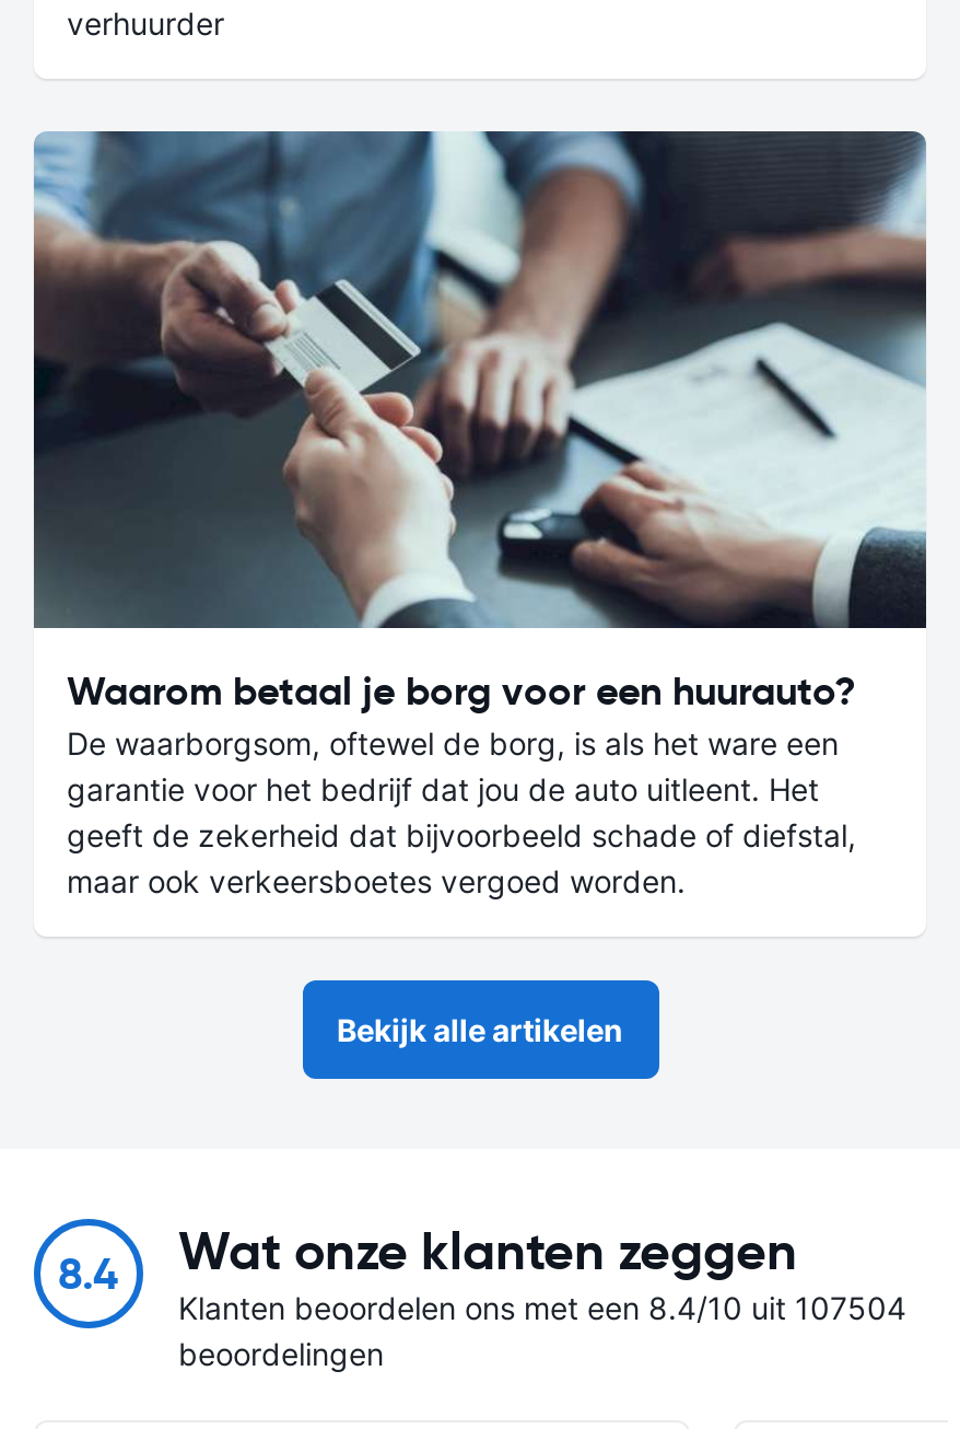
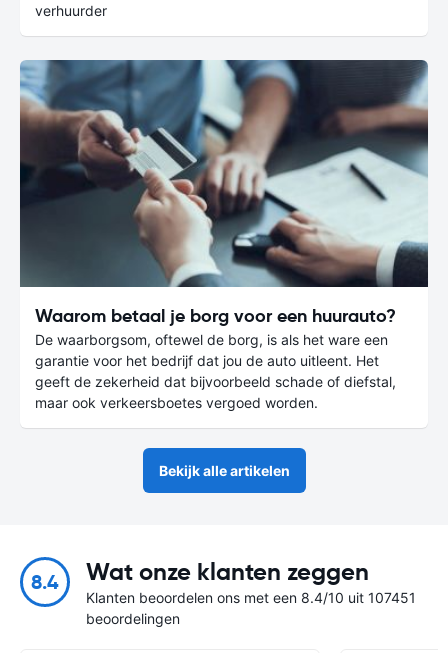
- Klanten beoordelen ons met een 8.4/10 uit 107504
+ Klanten beoordelen ons met een 8.4/10 uit 107451
